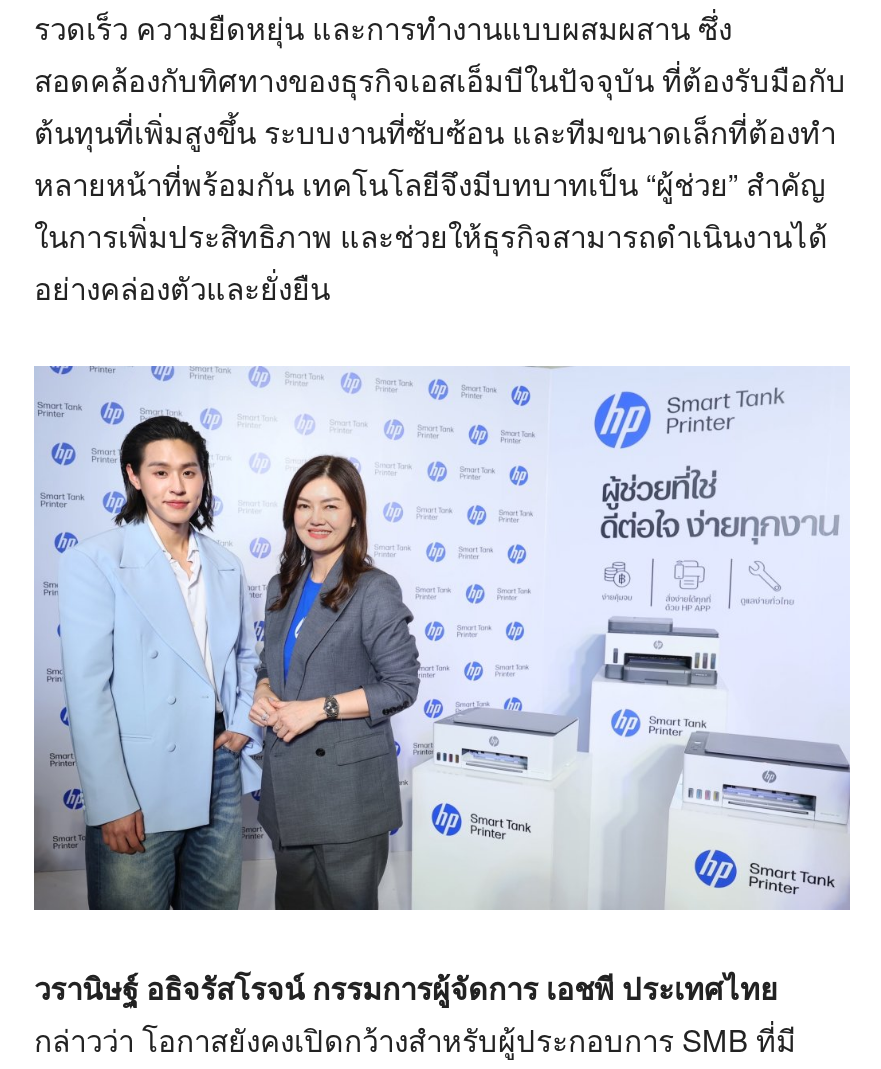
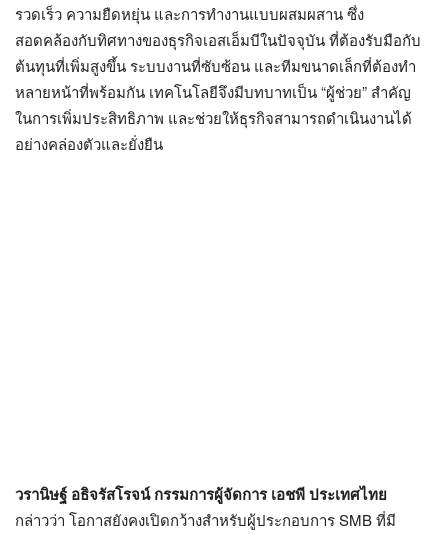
- [image]
